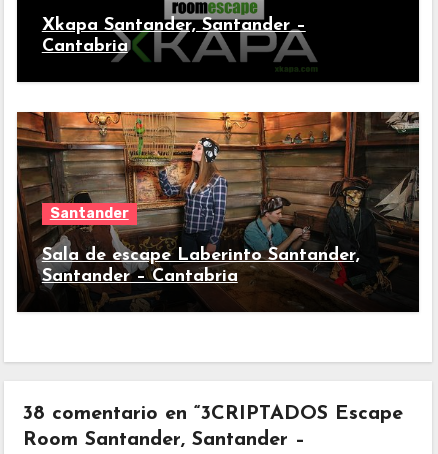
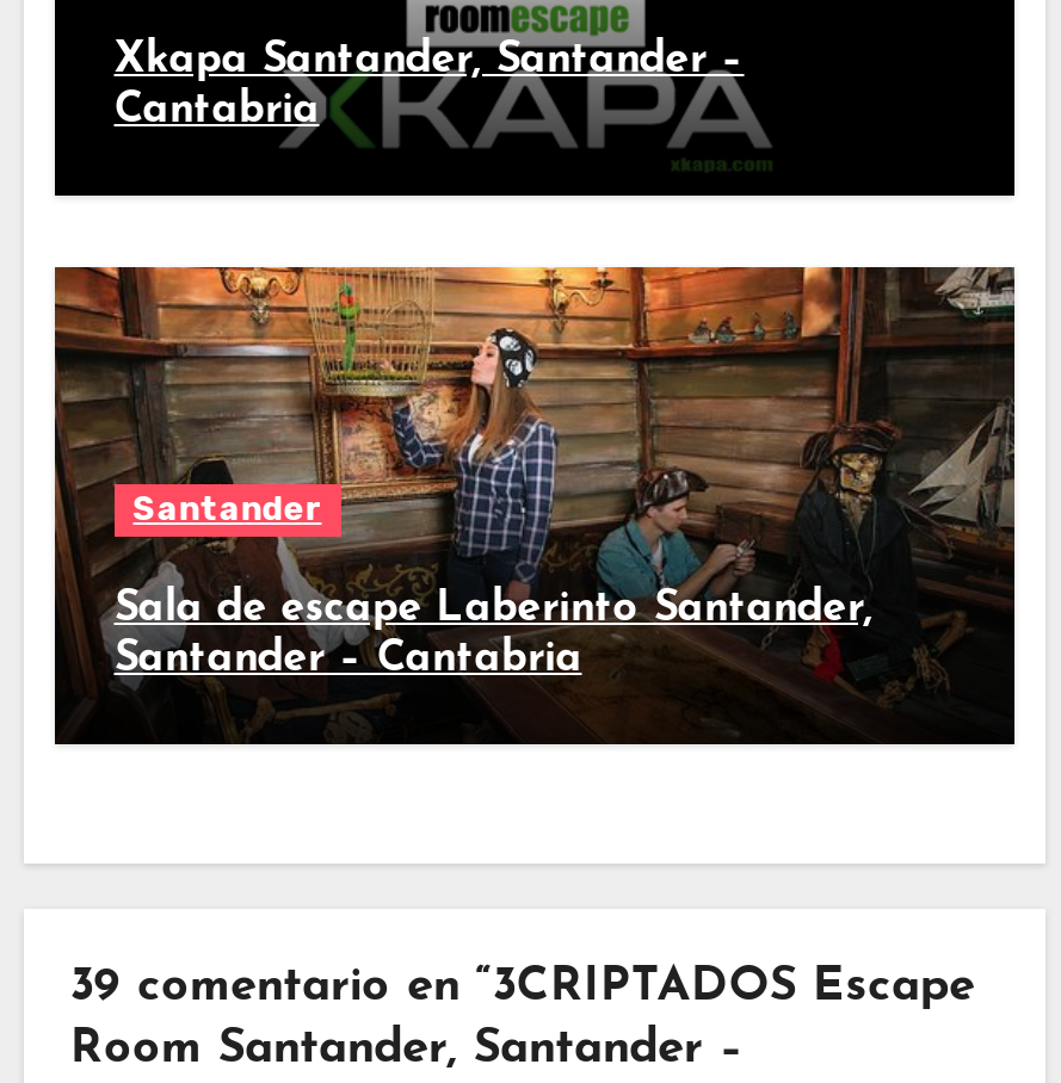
- 38 comentario en “3CRIPTADOS Escape
+ 39 comentario en “3CRIPTADOS Escape
